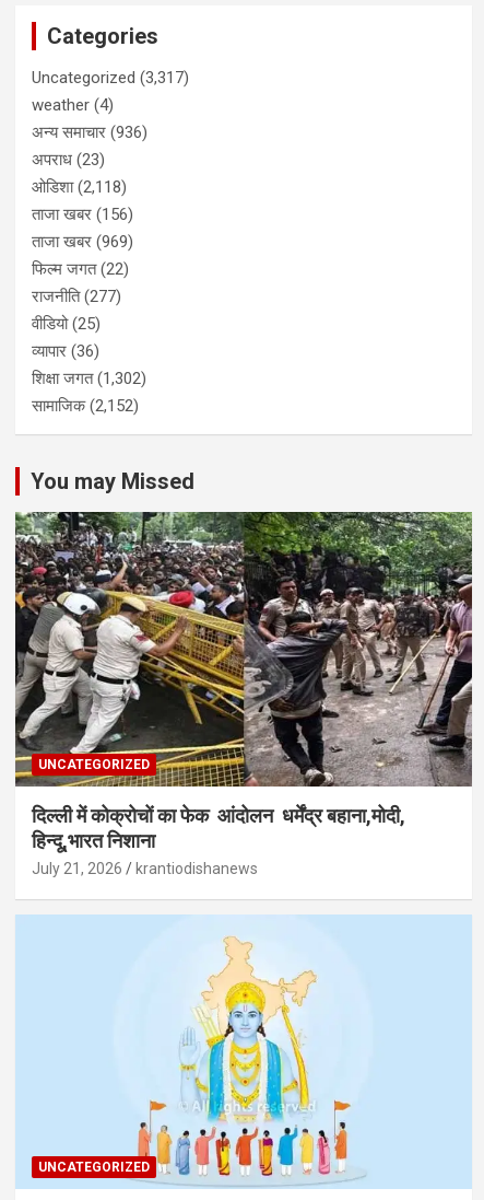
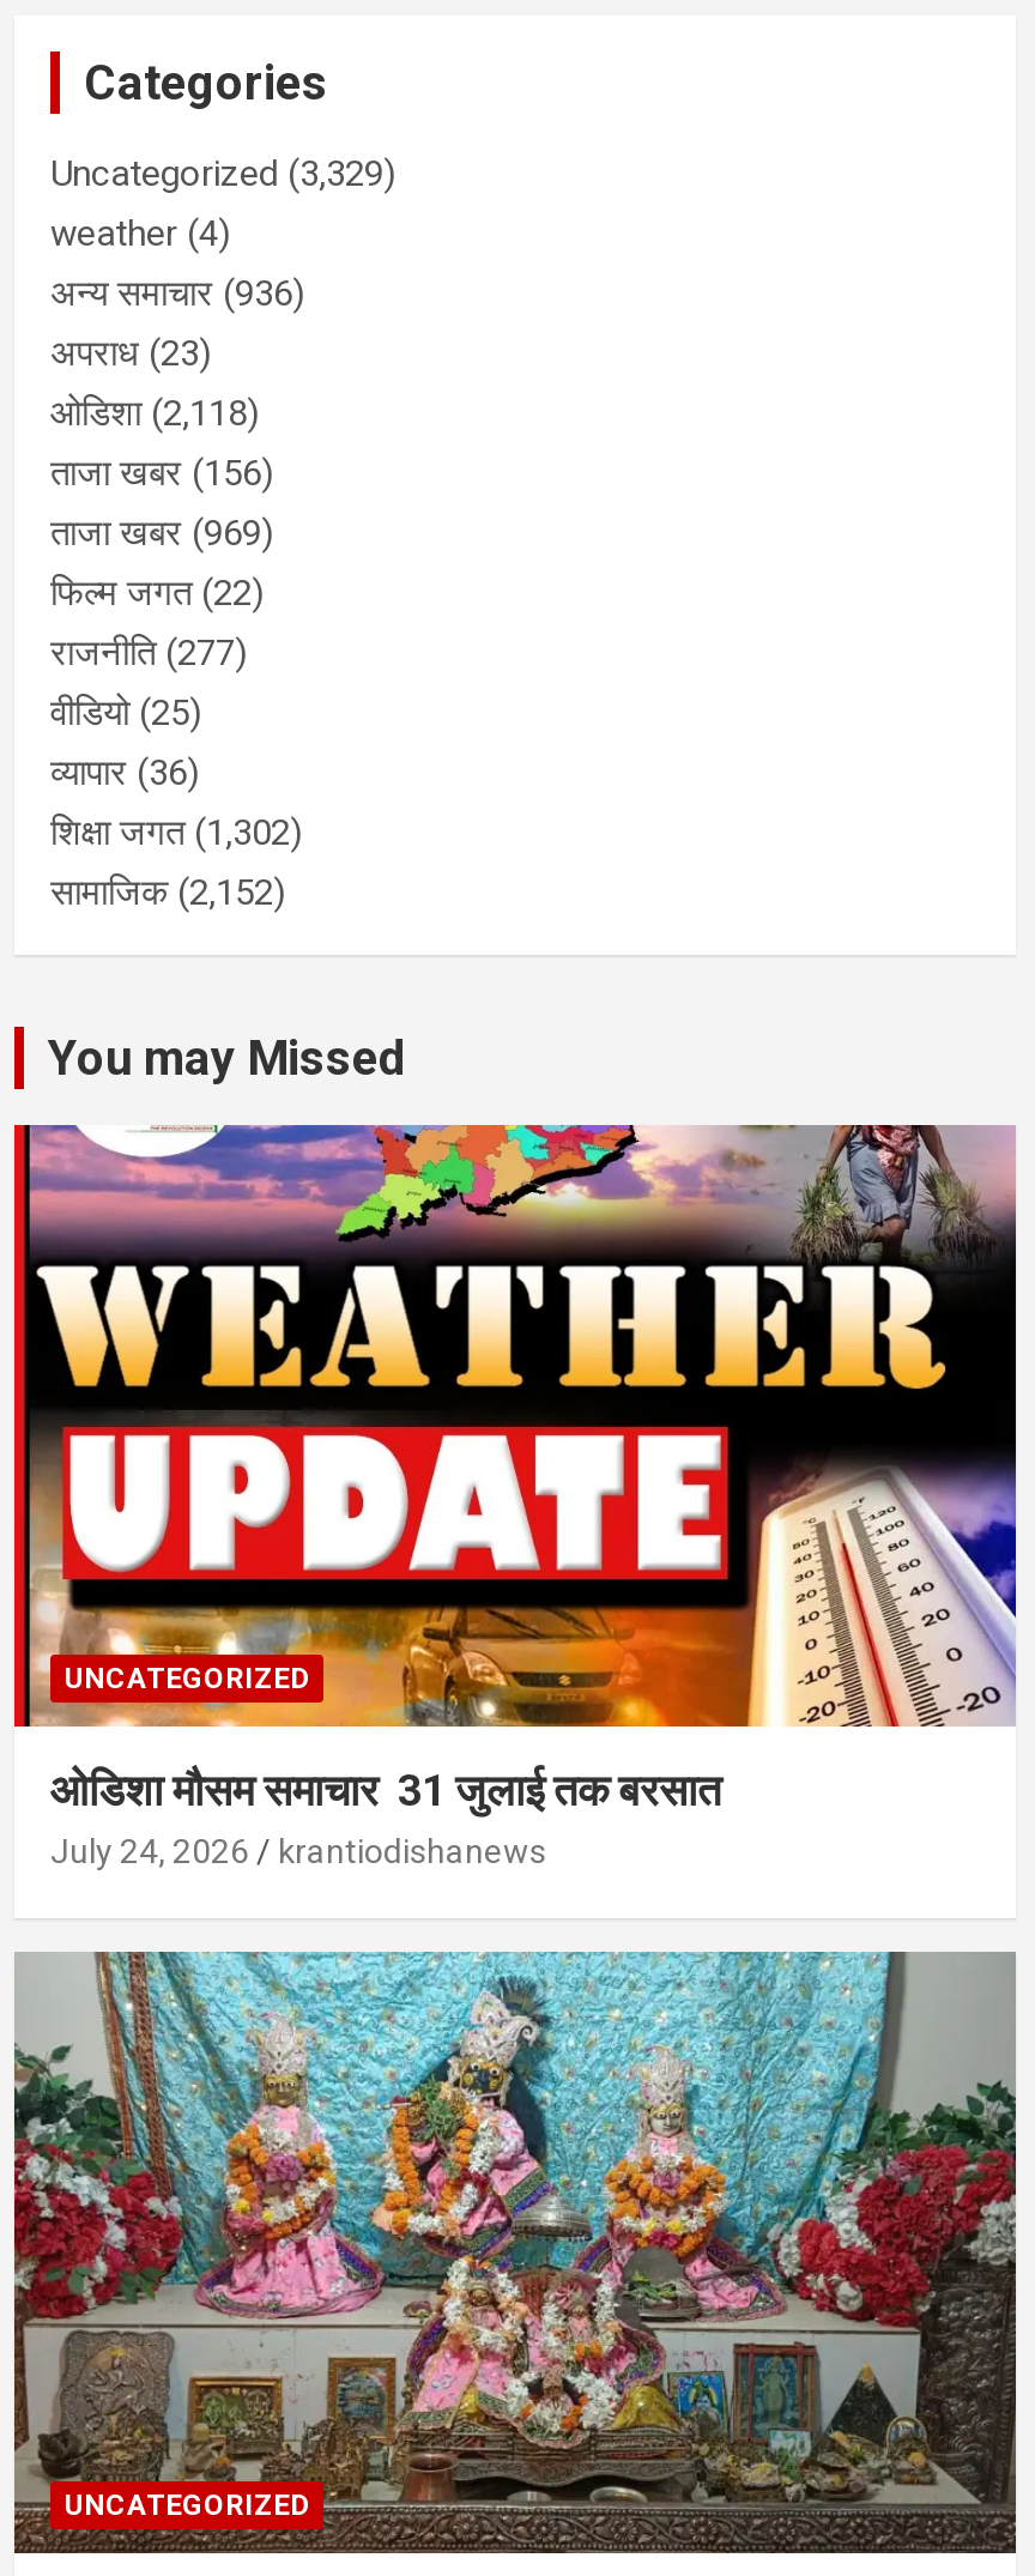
- Uncategorized (3,317)
+ Uncategorized (3,329)

- [image]
- दिल्ली में कोक्रोचों का फेक आंदोलन धर्मेंद्र बहाना,मोदी,
- हिन्दू,भारत निशाना
- July 21, 2026
+ [image]
+ ओडिशा मौसम समाचार 31 जुलाई तक बरसात
+ July 24, 2026

- [image]
+ [image]
